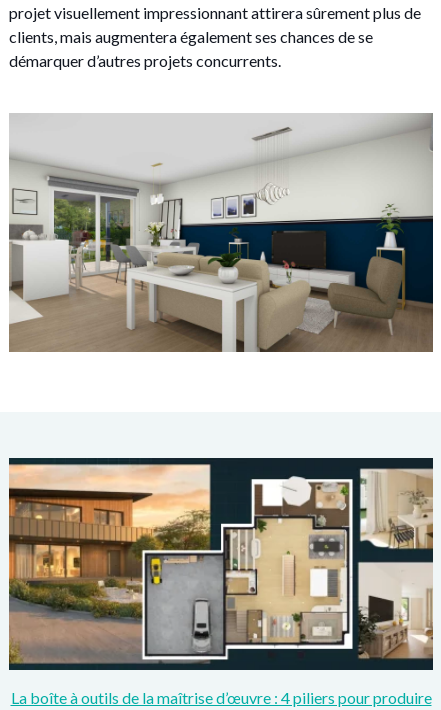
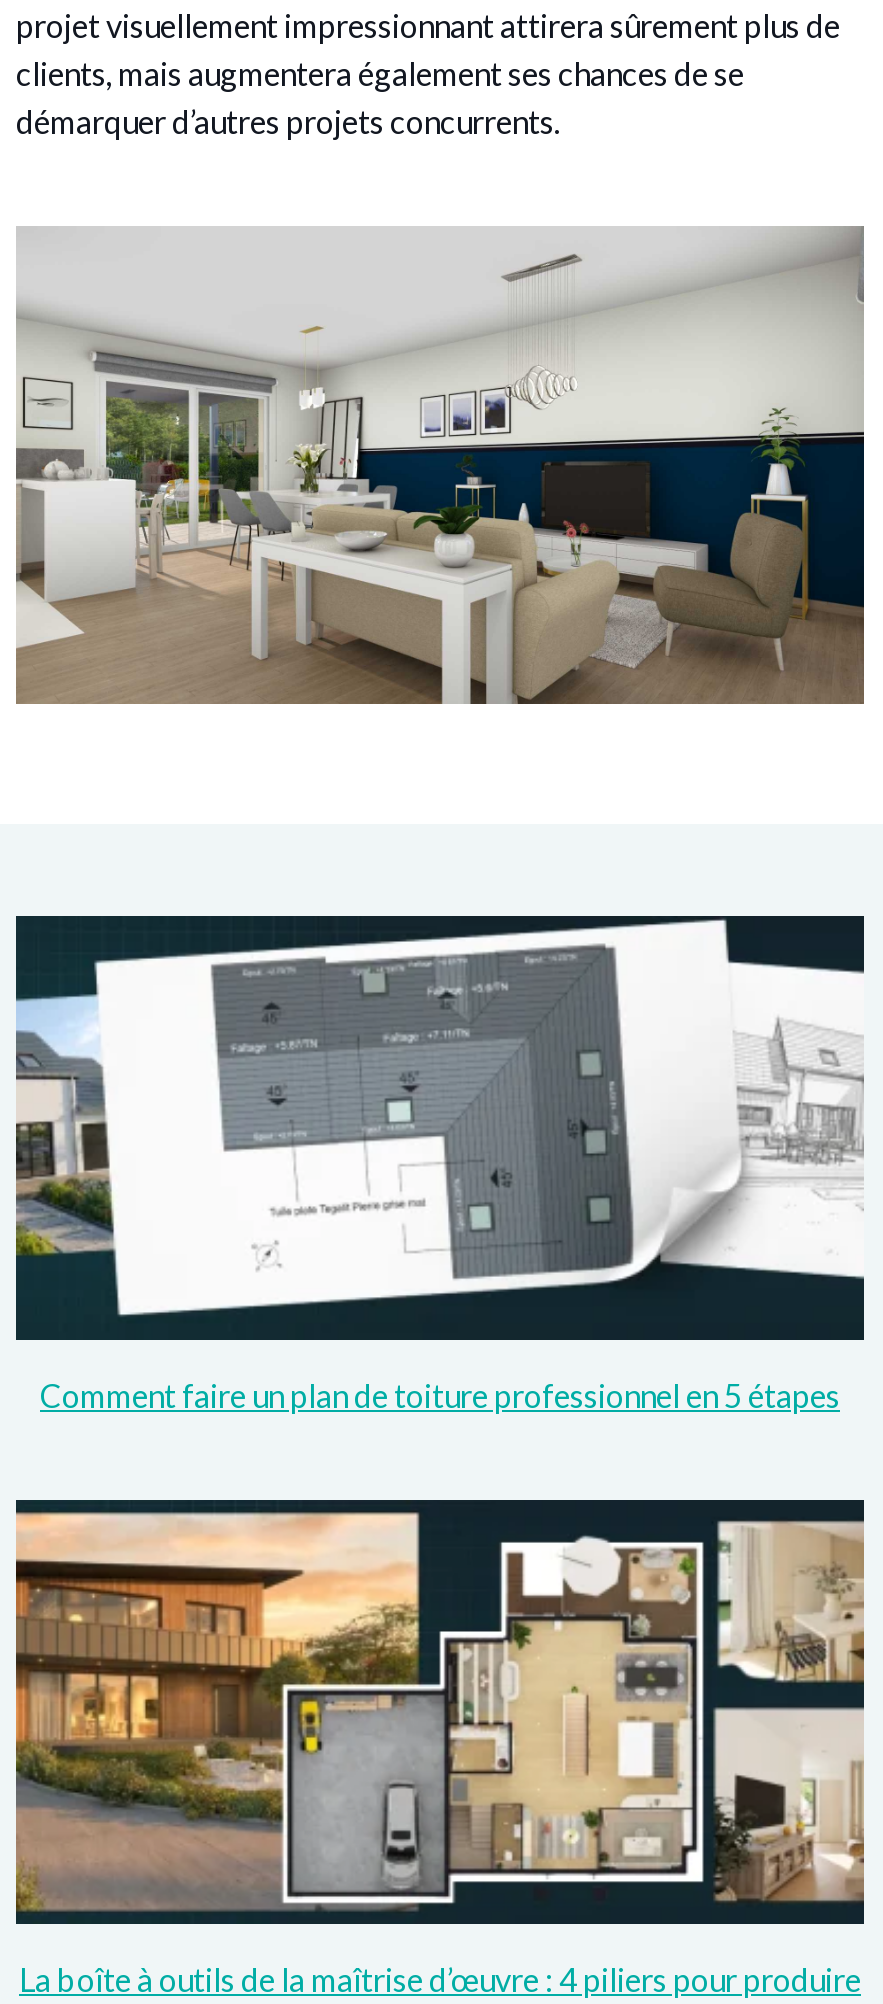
+ [image]
+ Comment faire un plan de toiture professionnel en 5 étapes
